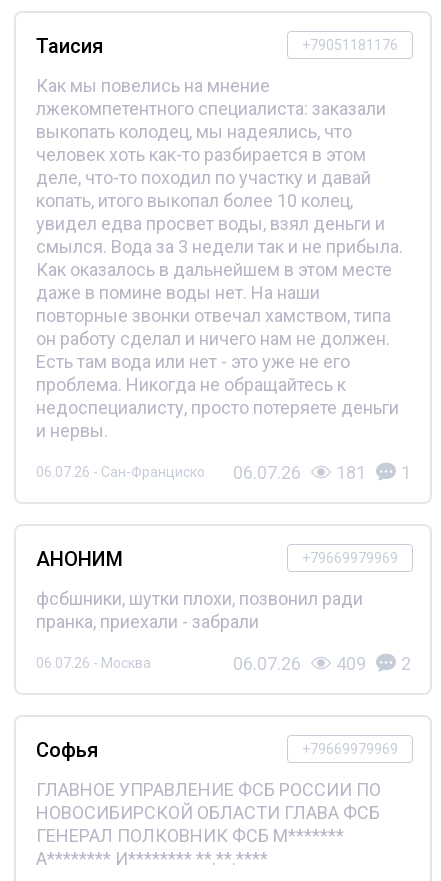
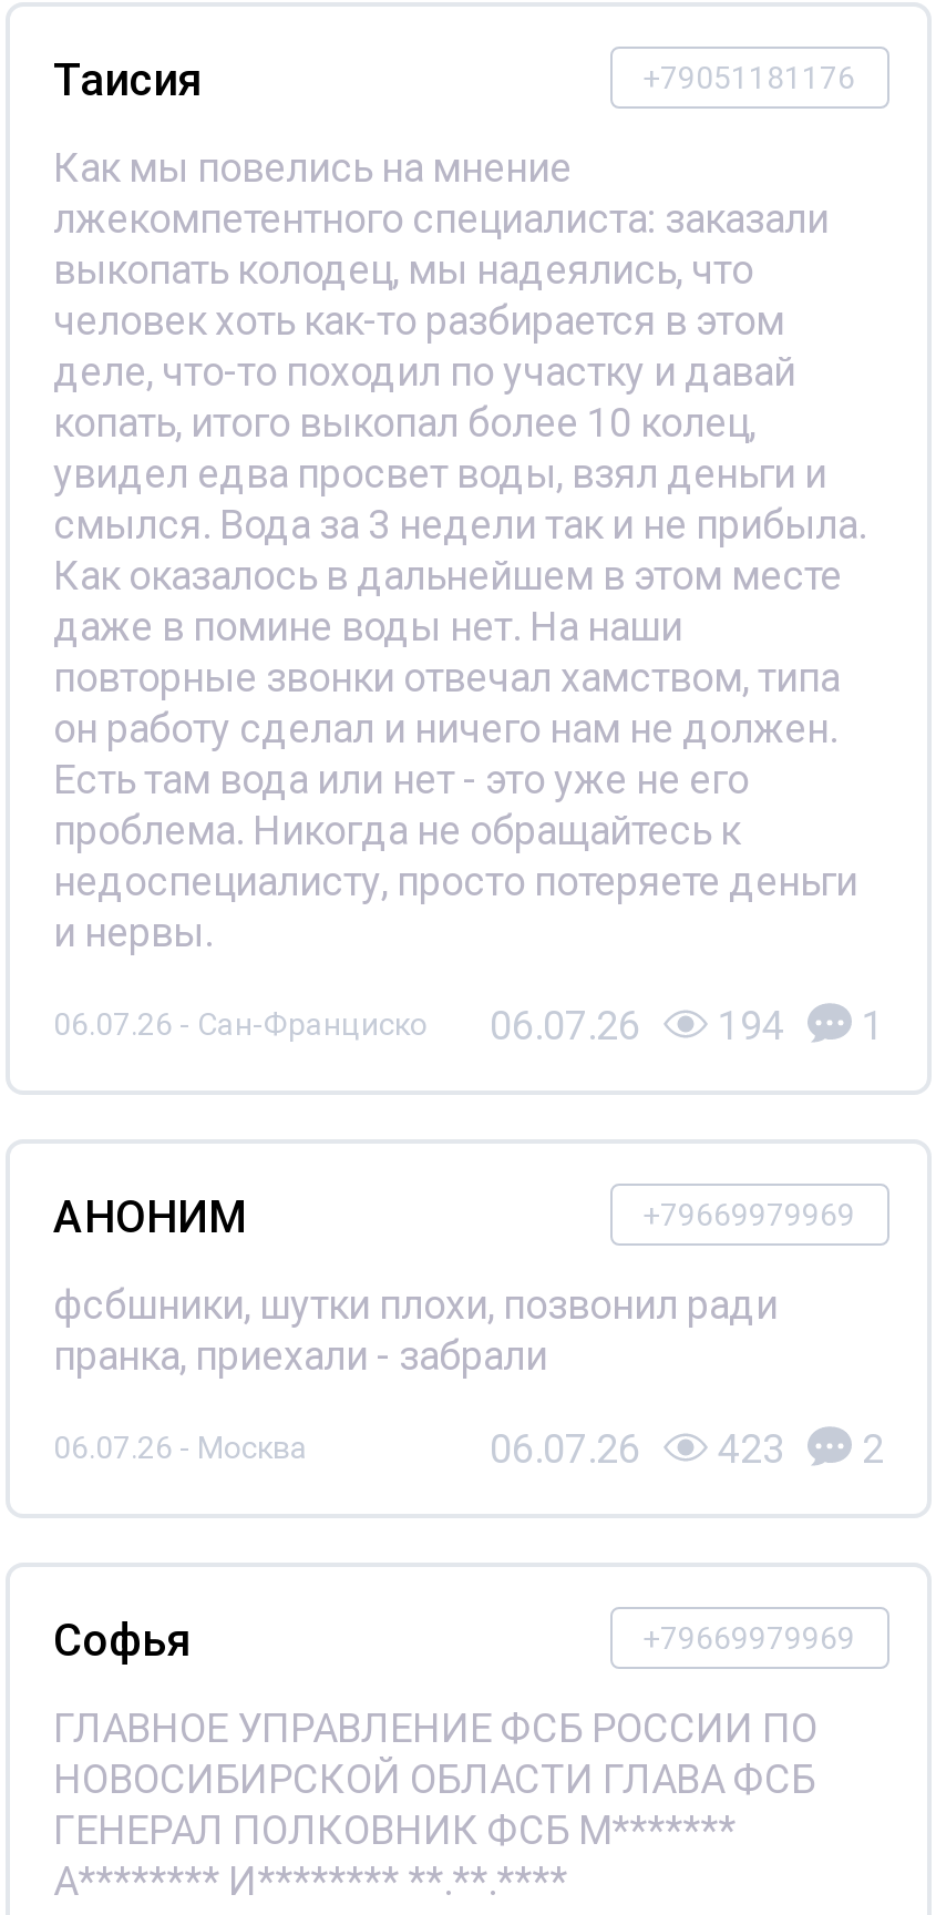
- 06.07.26 - Сан-Франциско 06.07.26 181 1
+ 06.07.26 - Сан-Франциско 06.07.26 194 1

- 06.07.26 409 2
+ 06.07.26 423 2
